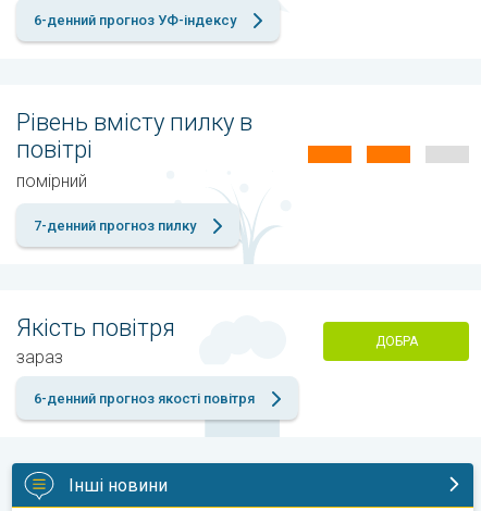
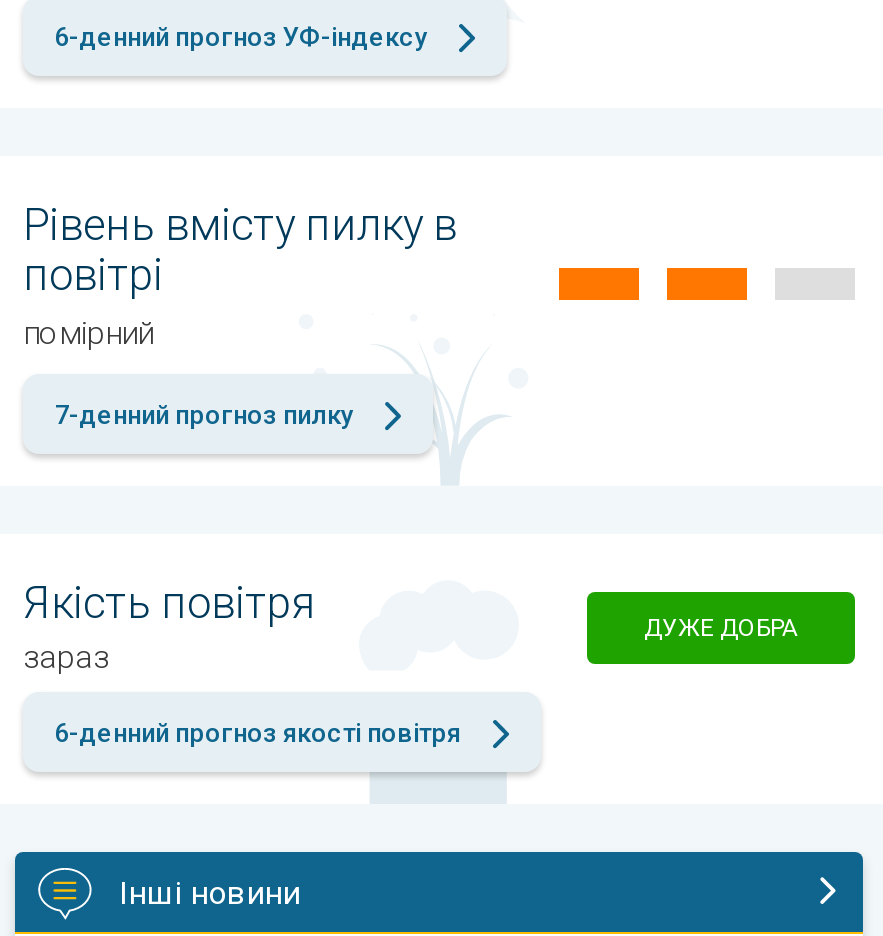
- ДОБРА
+ ДУЖЕ ДОБРА
